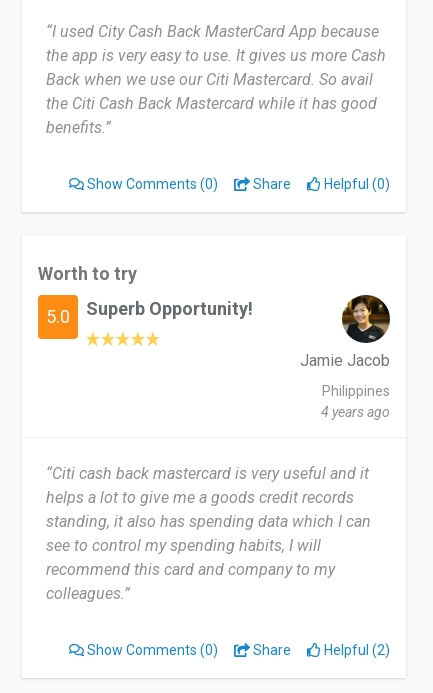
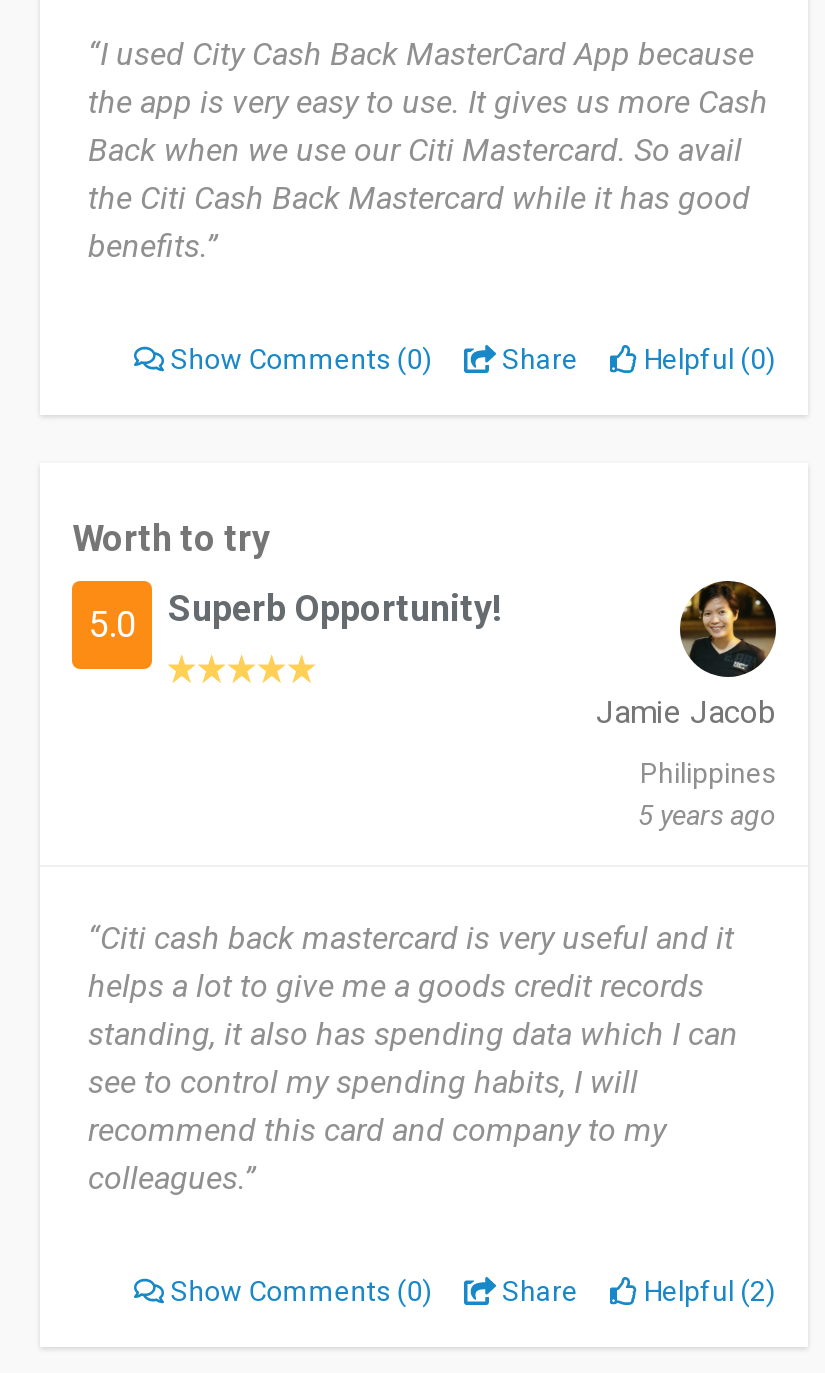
- 4 years ago
+ 5 years ago
